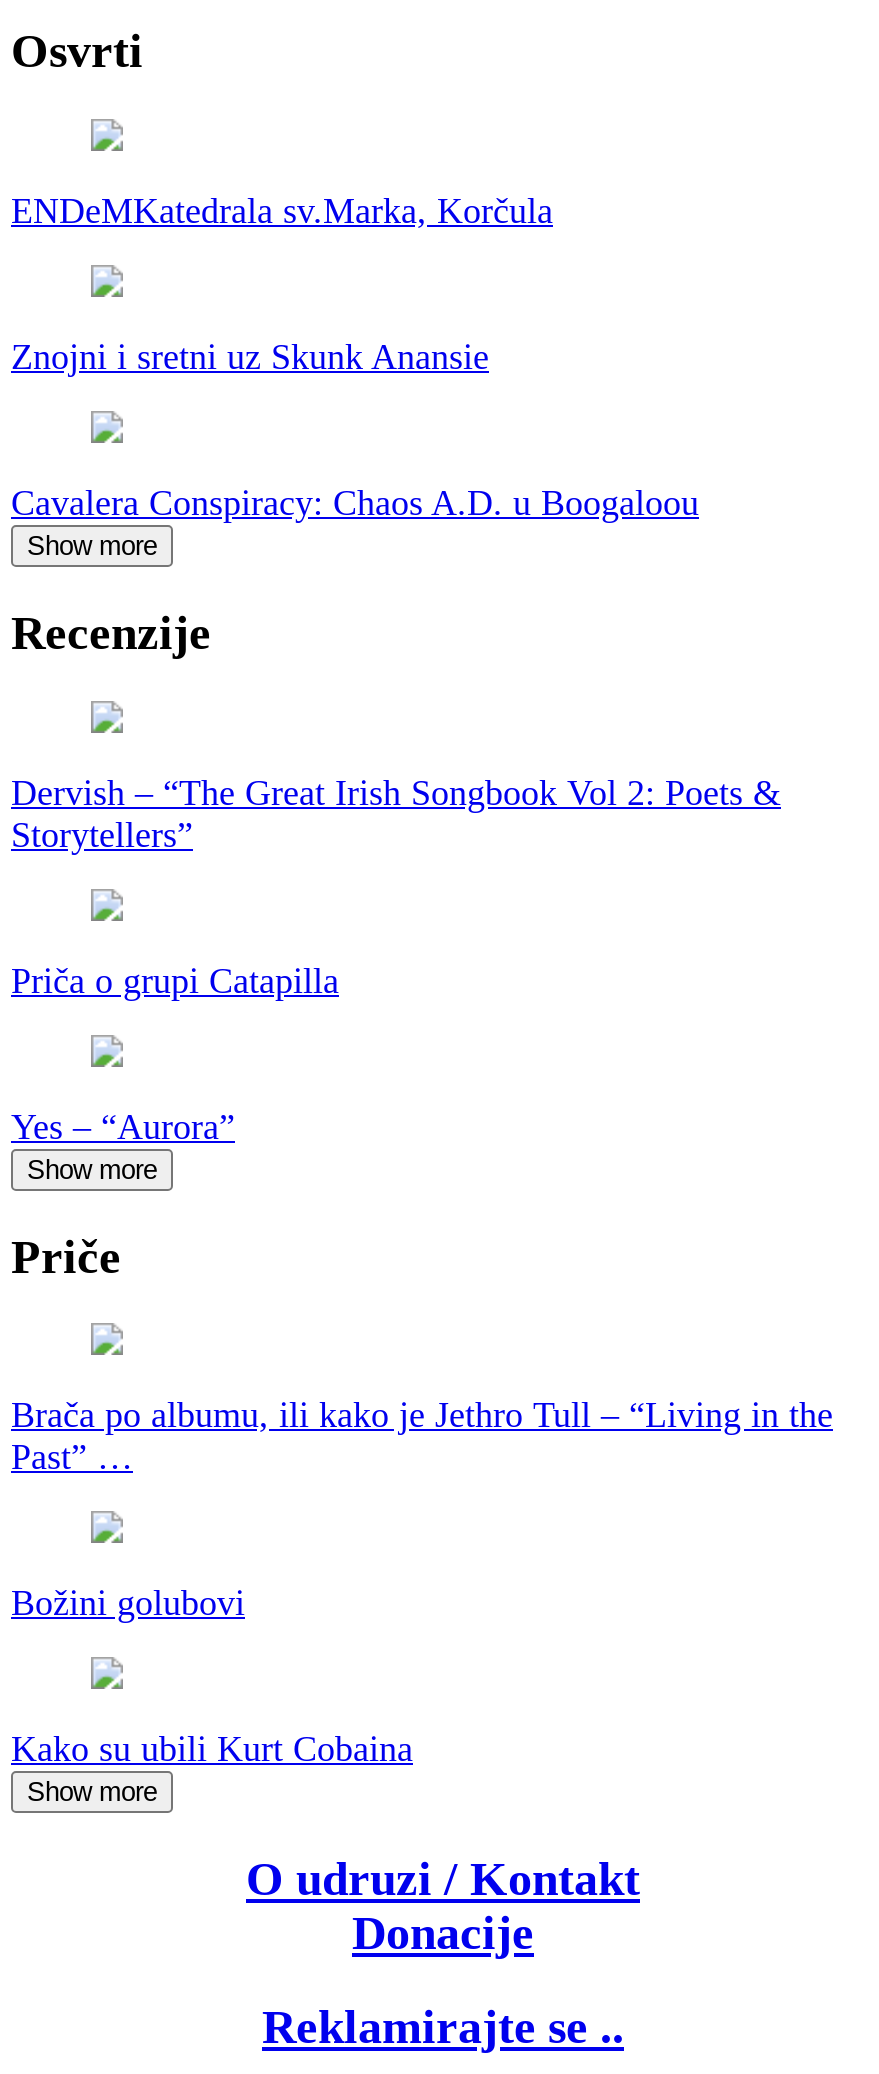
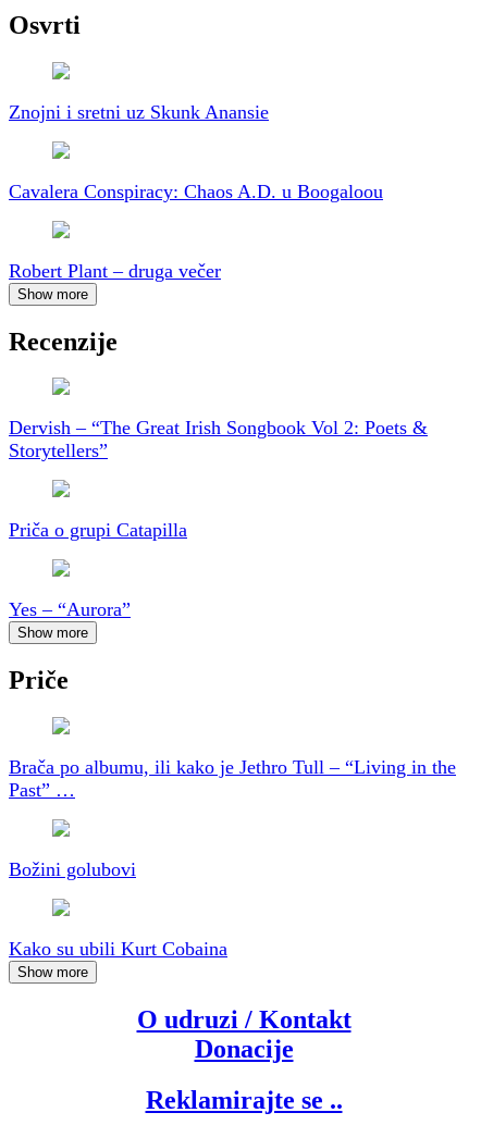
- ENDeMKatedrala sv.Marka, Korčula

moved up: Znojni i sretni uz Skunk Anansie | Cavalera Conspiracy: Chaos A.D. u Boogaloou

+ Robert Plant – druga večer
